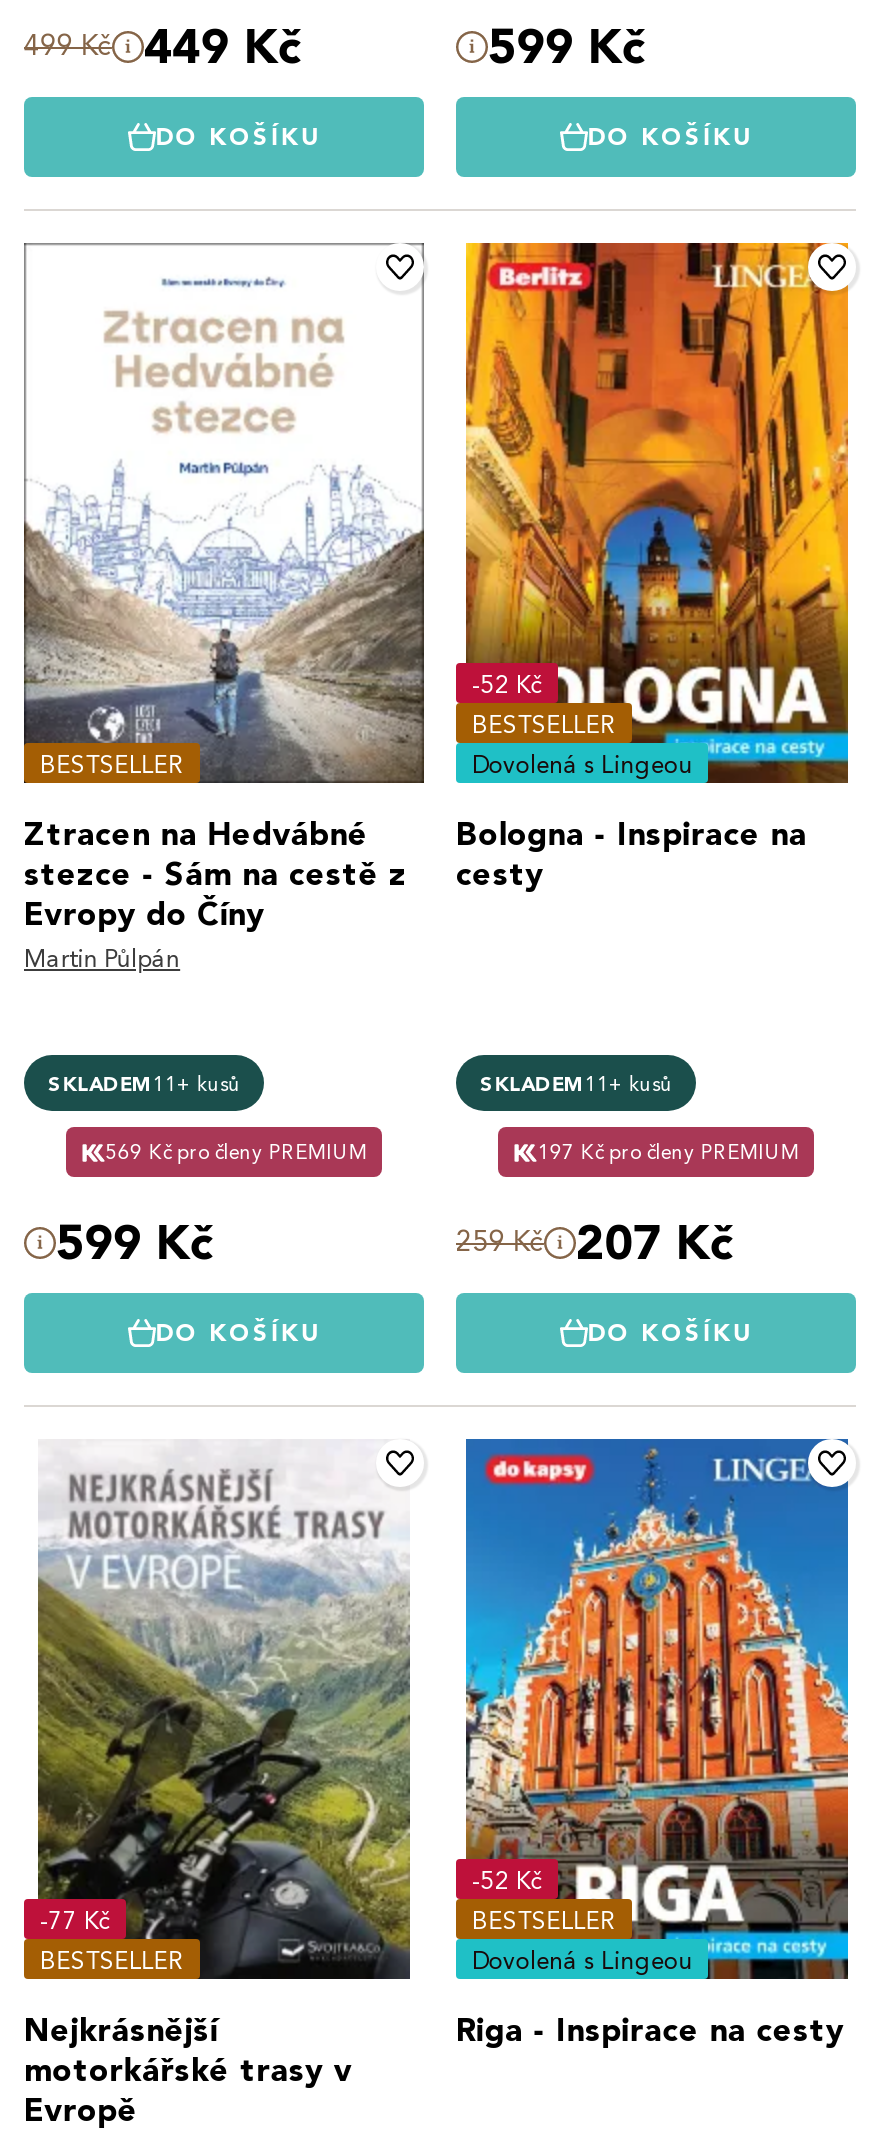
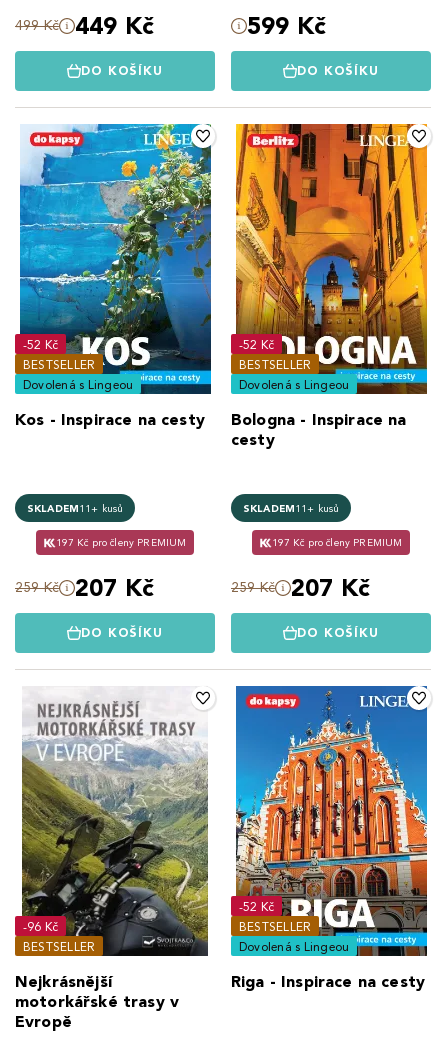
- [image]
- Ztracen na Hedvábné
- stezce - Sám na cestě z
- Evropy do Číny
- Martin Půlpán
+ [image]
+ Dovolená s Lingeou
+ Kos - Inspirace na cesty

+ -52 Kč

- 569 Kč pro členy PREMIUM
+ 197 Kč pro členy PREMIUM

- 599 Kč
+ 259 Kč
+ 207 Kč

- -77 Kč
+ -96 Kč
